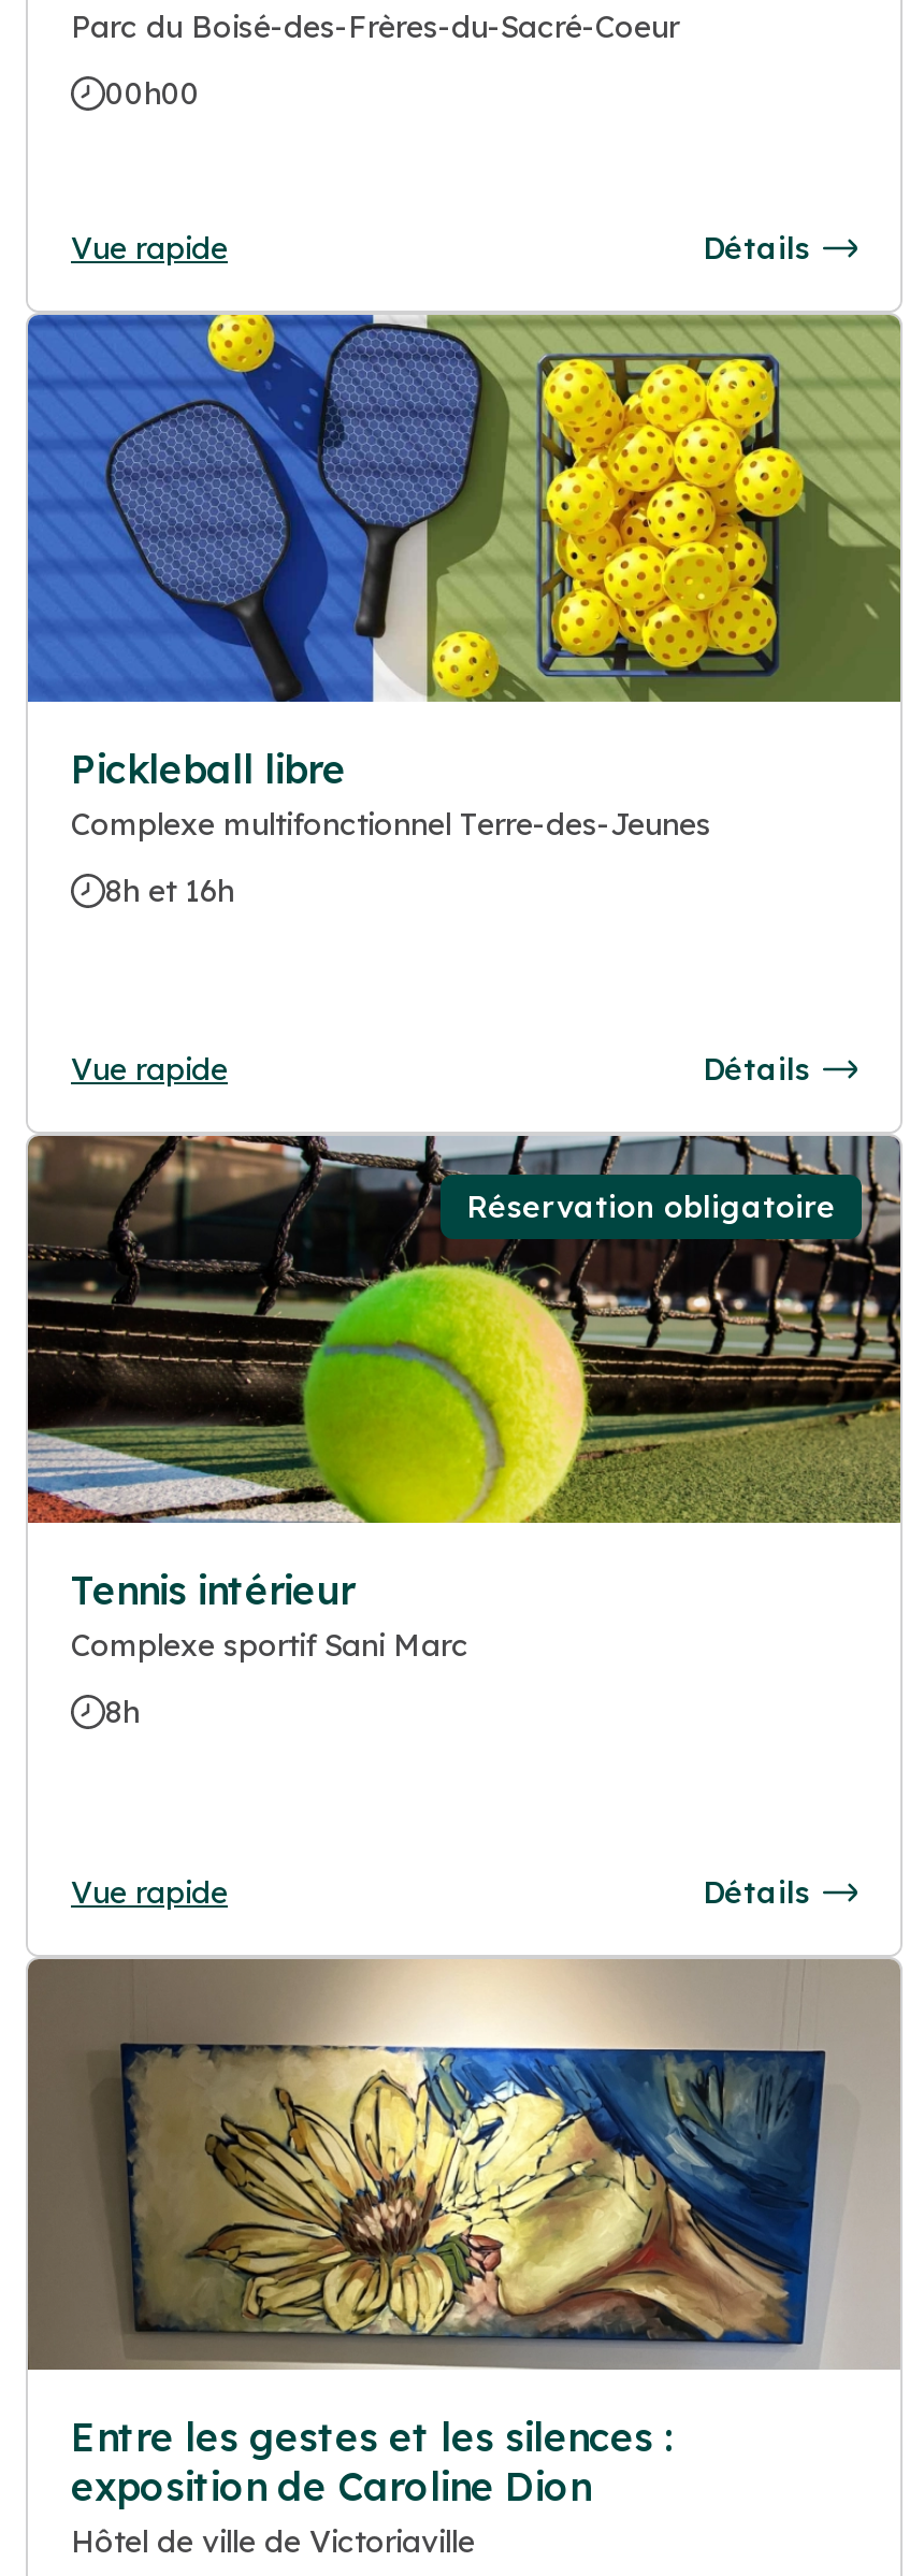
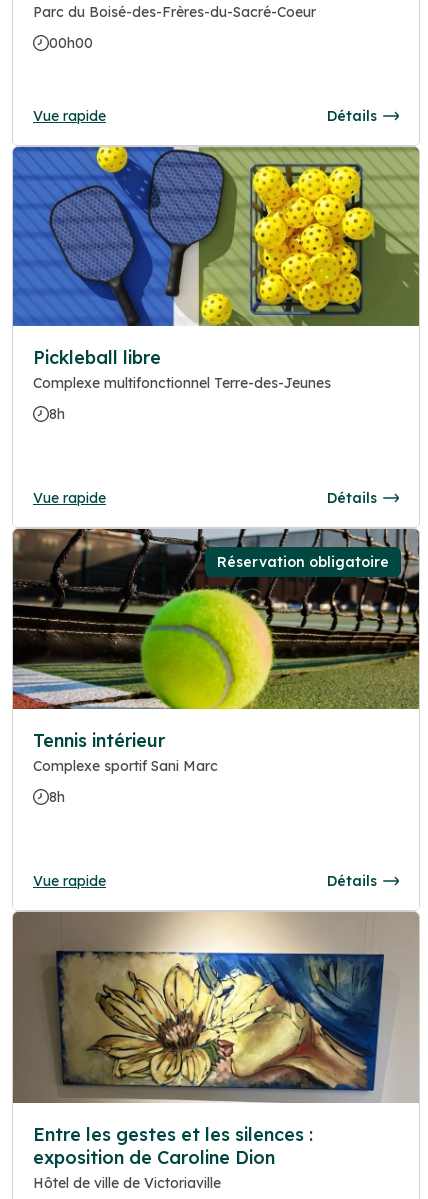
- 8h et 16h
+ 8h
